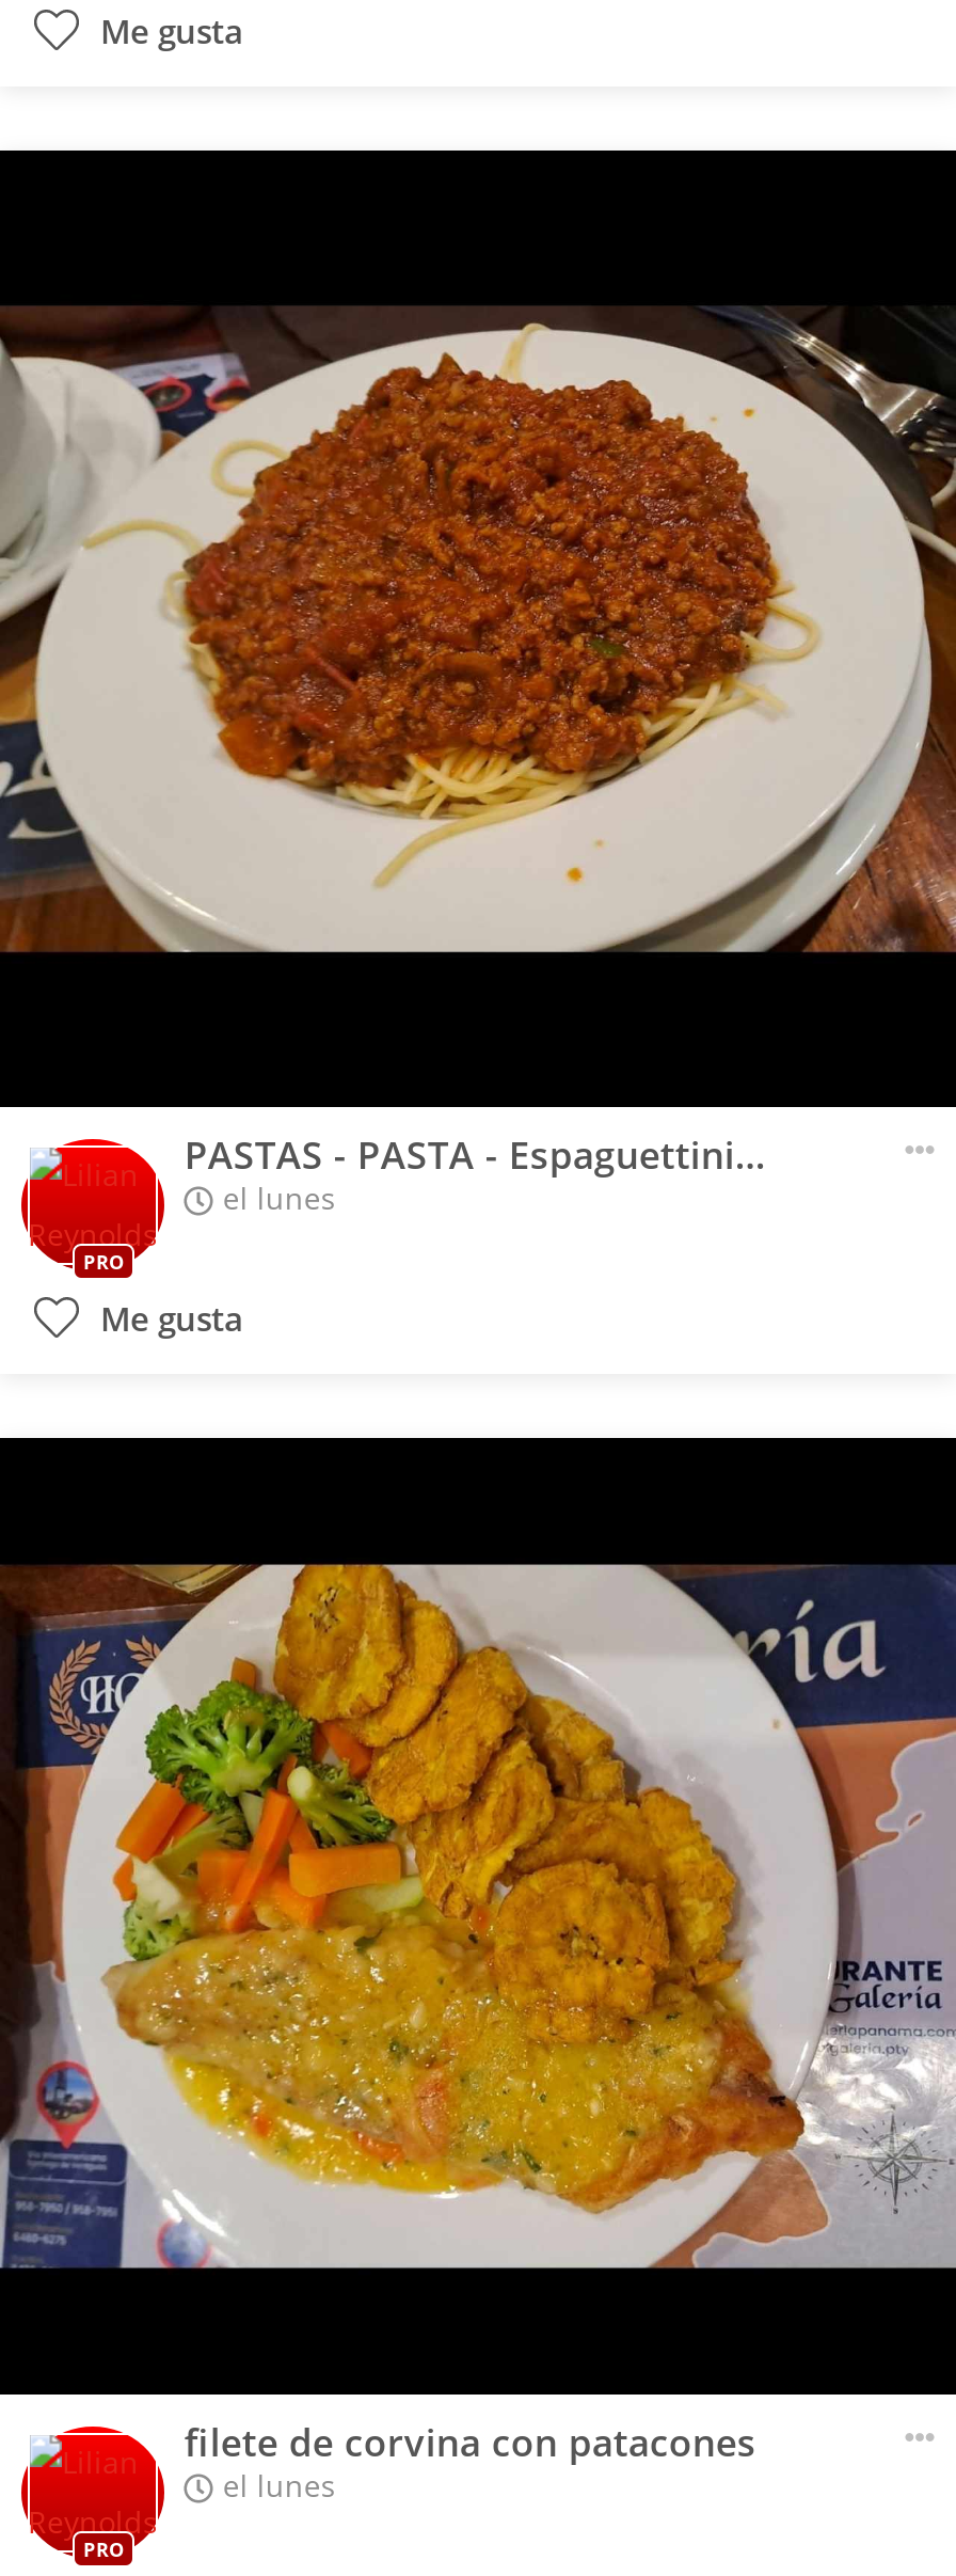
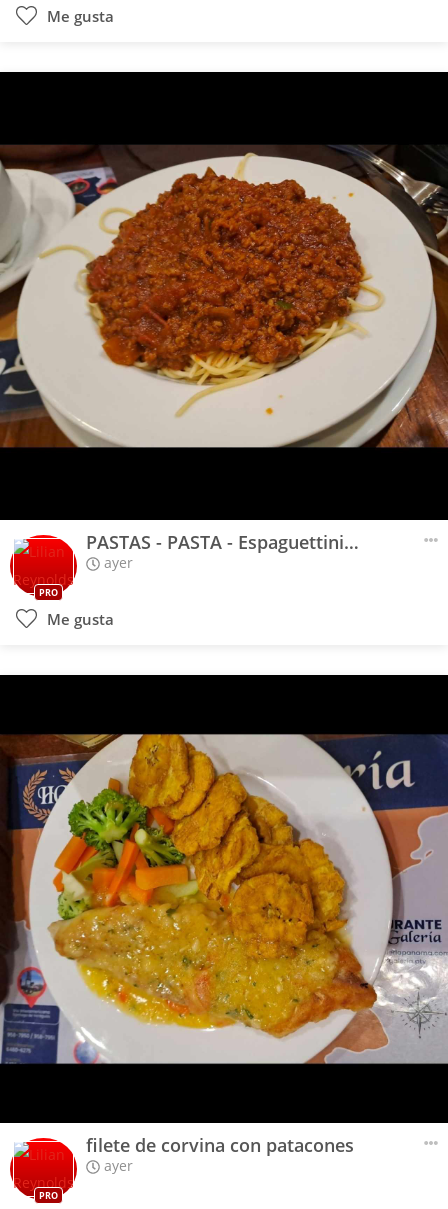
- el lunes
+ ayer

- el lunes
+ ayer
